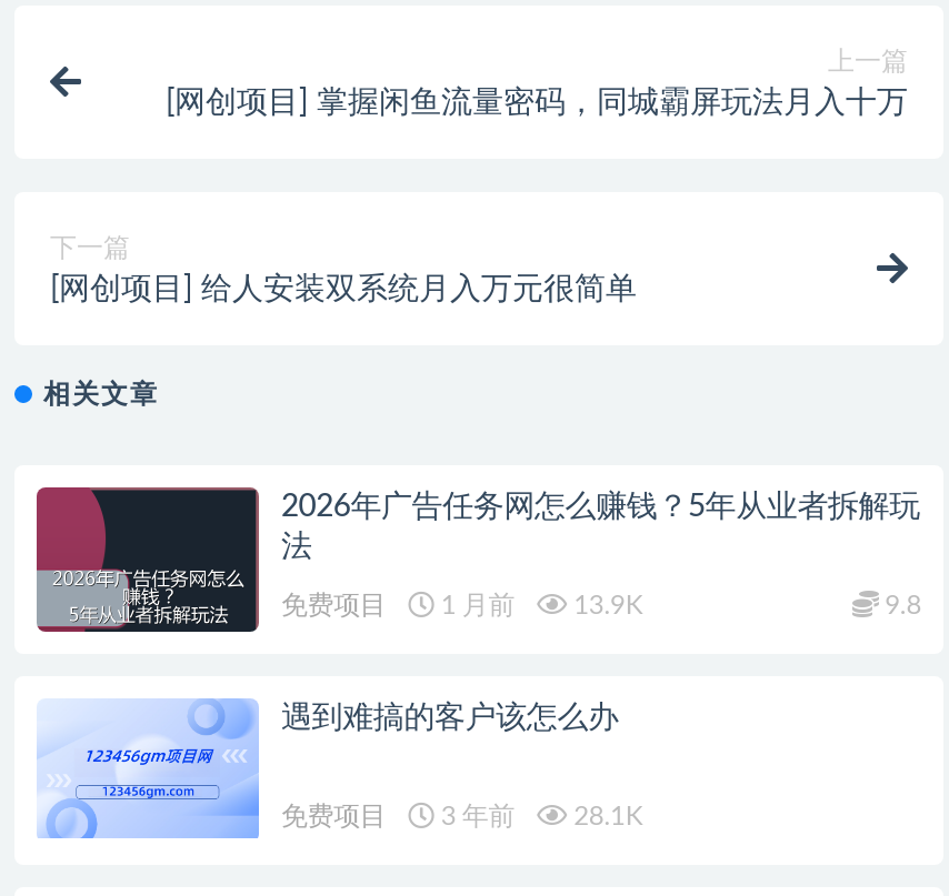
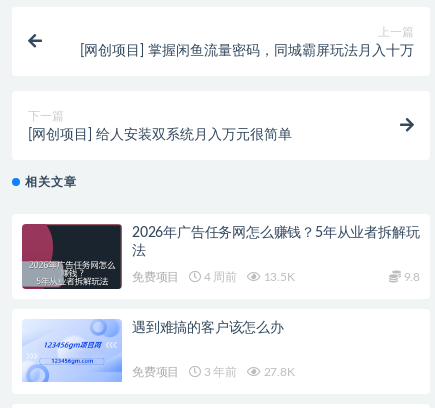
- 1 月前
- 13.9K
+ 4 周前
+ 13.5K

- 免费项目 3 年前 28.1K
+ 免费项目 3 年前 27.8K
